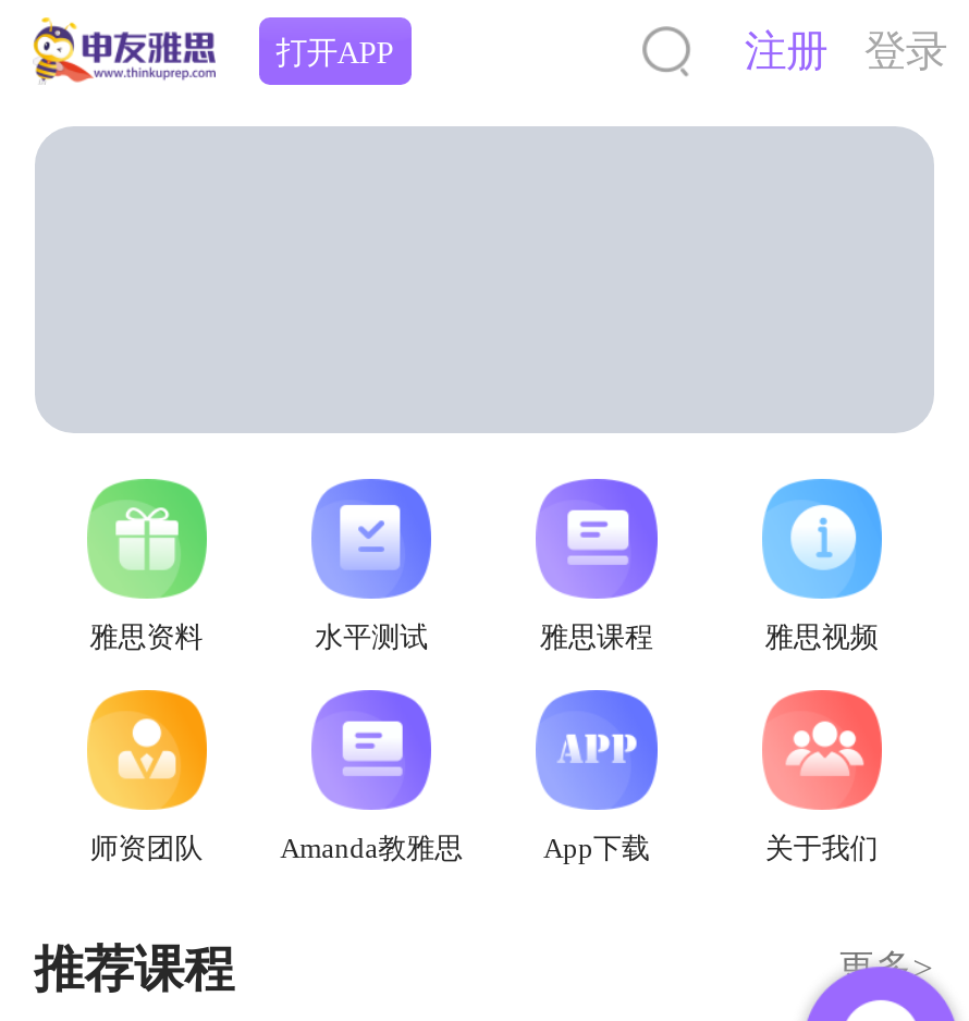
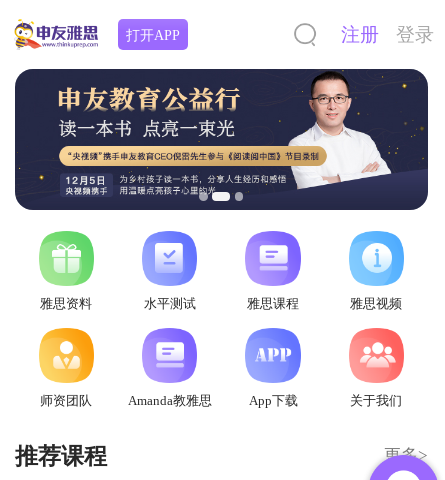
+ [image]
